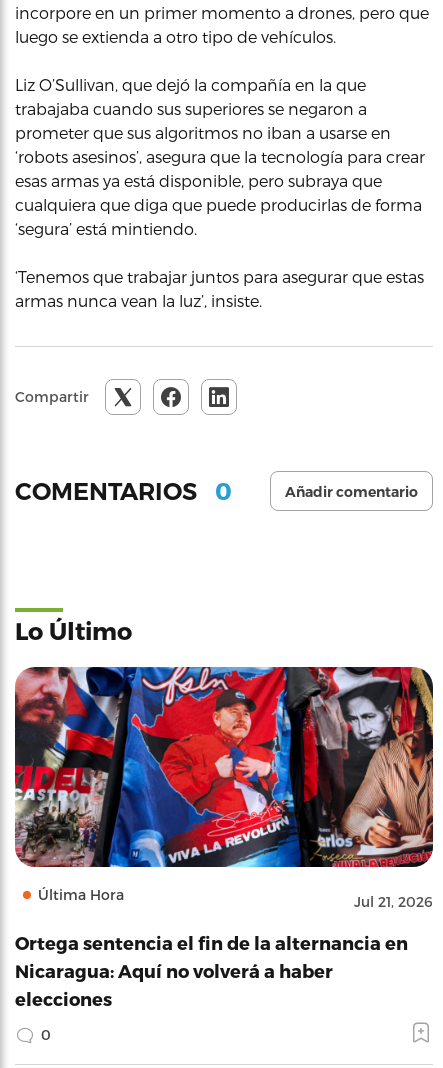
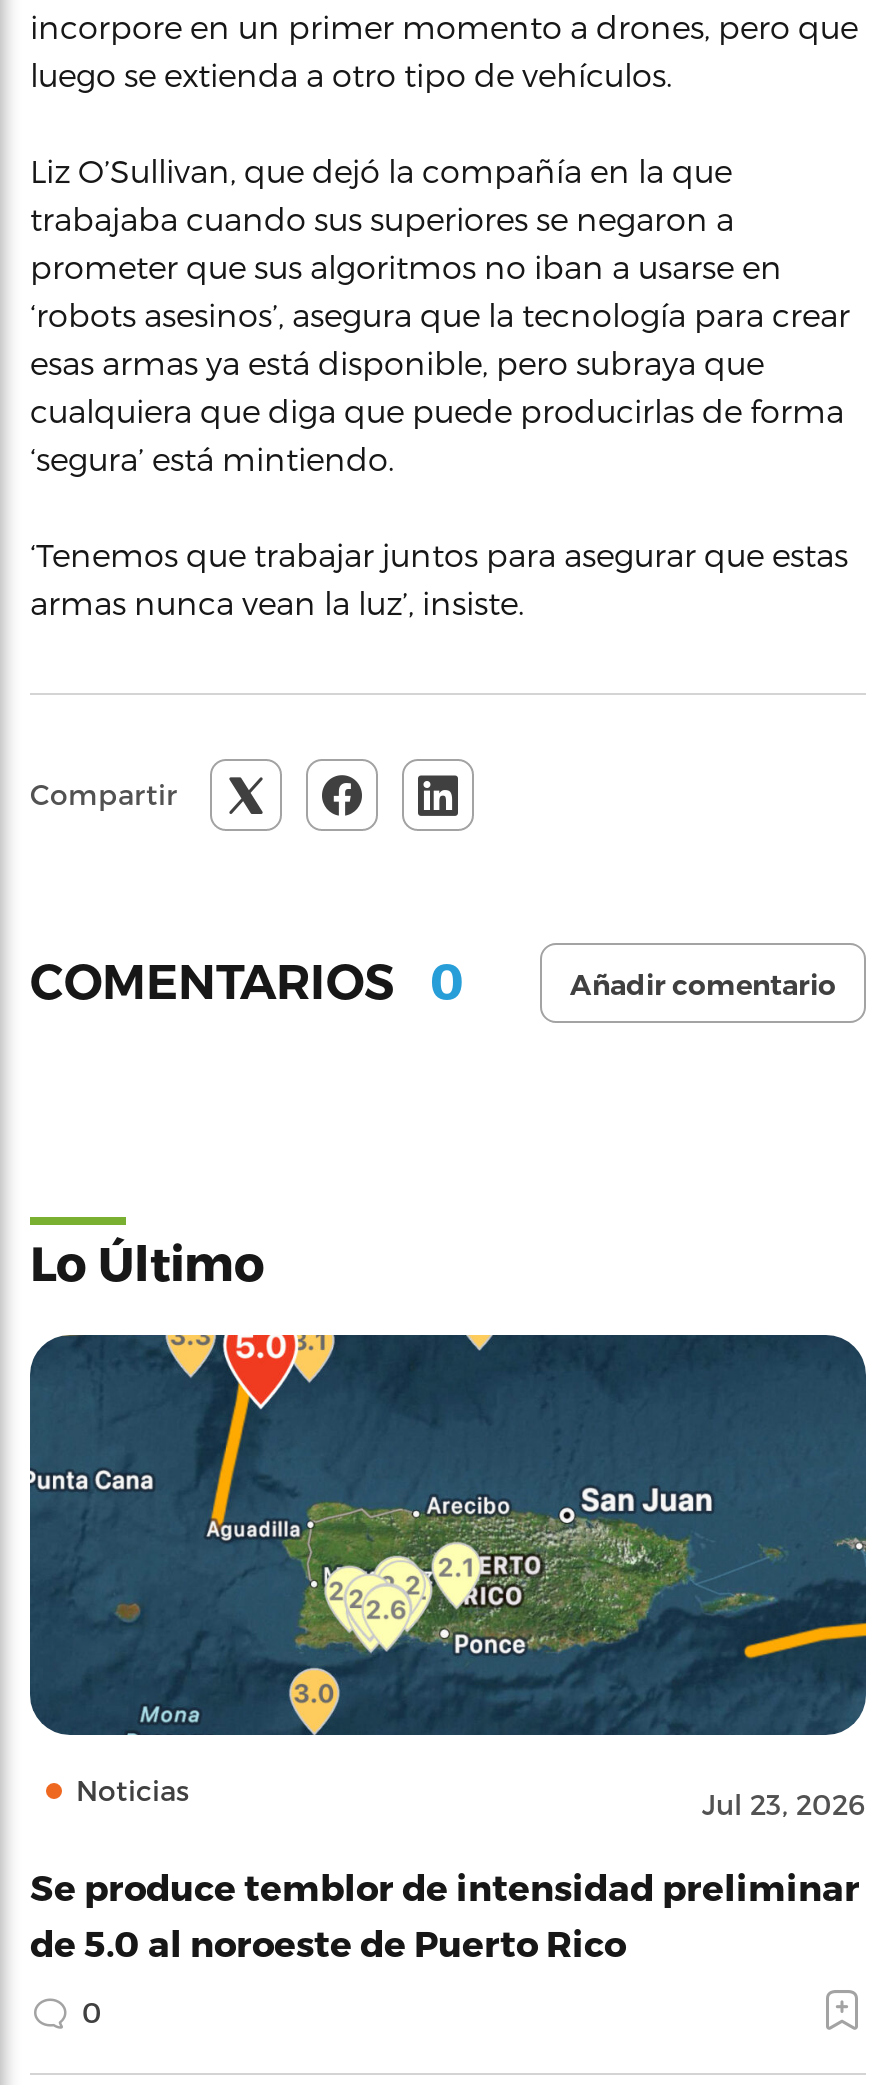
- [image]
- Última Hora
- Jul 21, 2026
+ [image]
+ Noticias
+ Jul 23, 2026

- Ortega sentencia el fin de la alternancia en
- Nicaragua: Aquí no volverá a haber
- elecciones
+ Se produce temblor de intensidad preliminar
+ de 5.0 al noroeste de Puerto Rico
